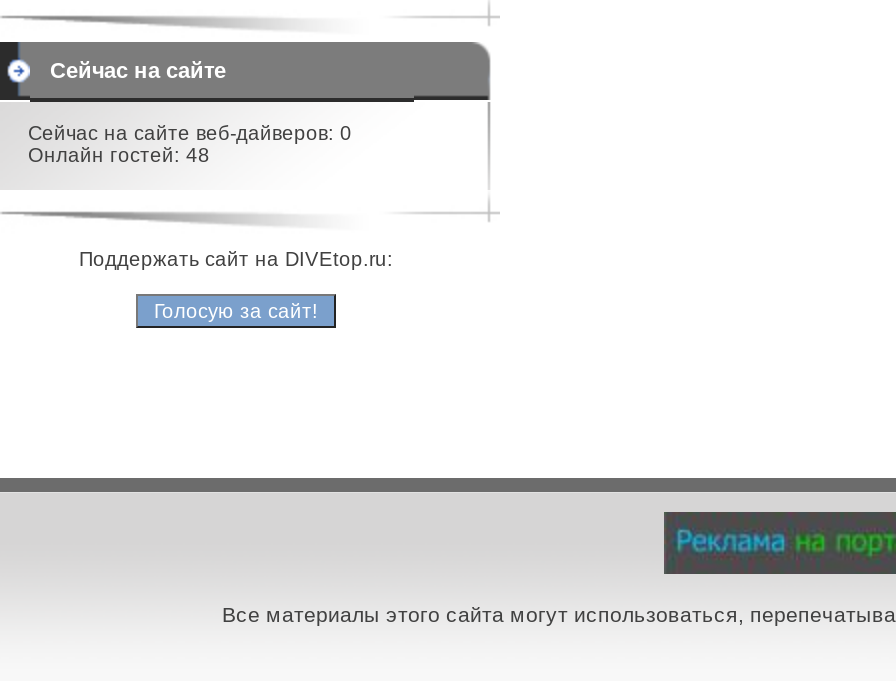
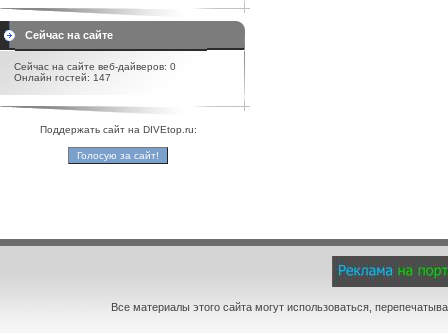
- Онлайн гостей: 48
+ Онлайн гостей: 147
